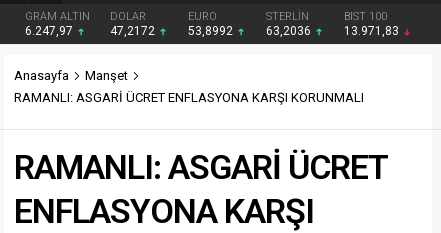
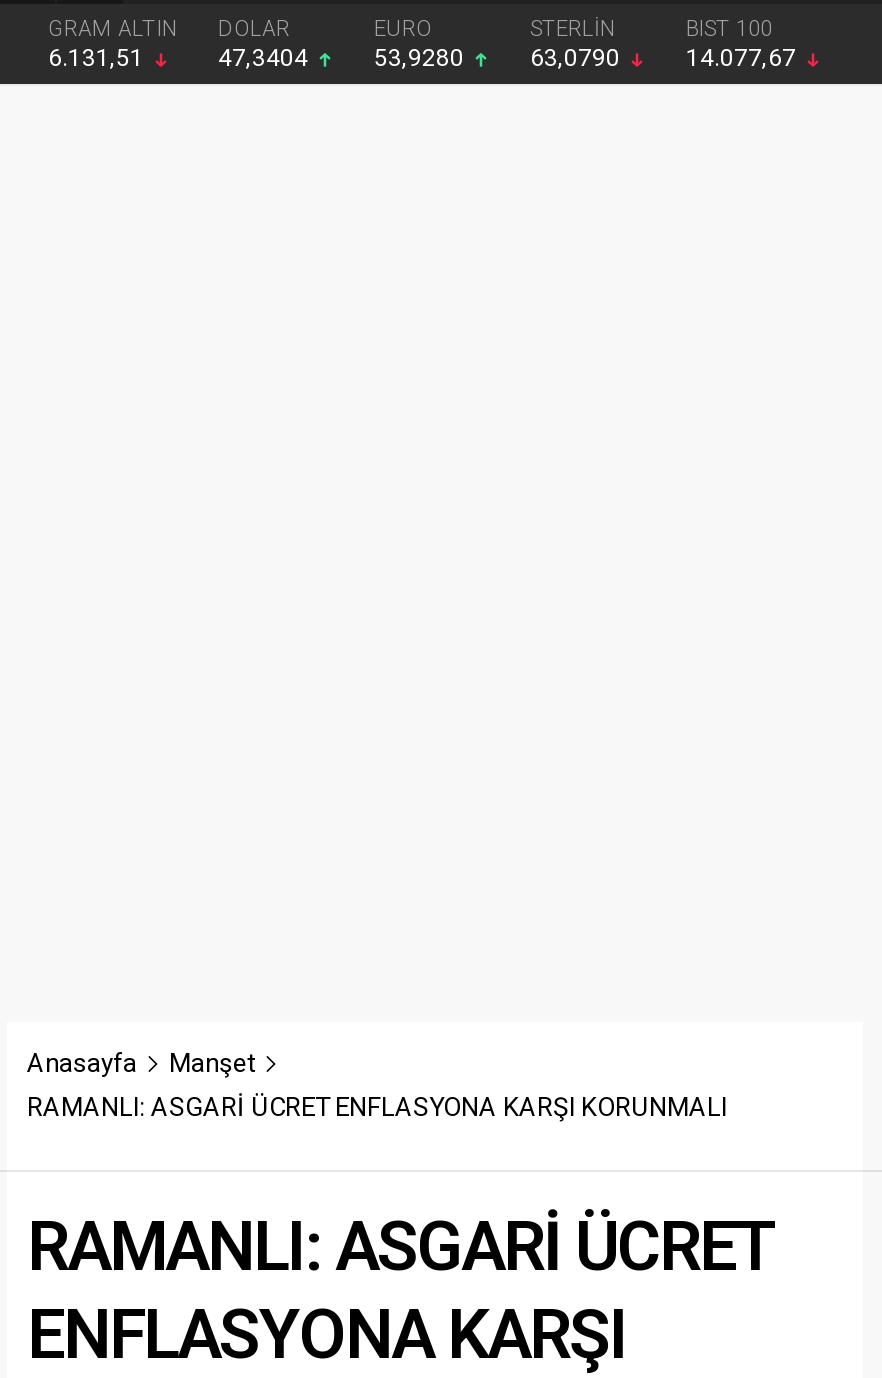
- 6.247,97
+ 6.131,51

- 47,2172
+ 47,3404

- 53,8992
+ 53,9280

- 63,2036
+ 63,0790

- 13.971,83
+ 14.077,67
